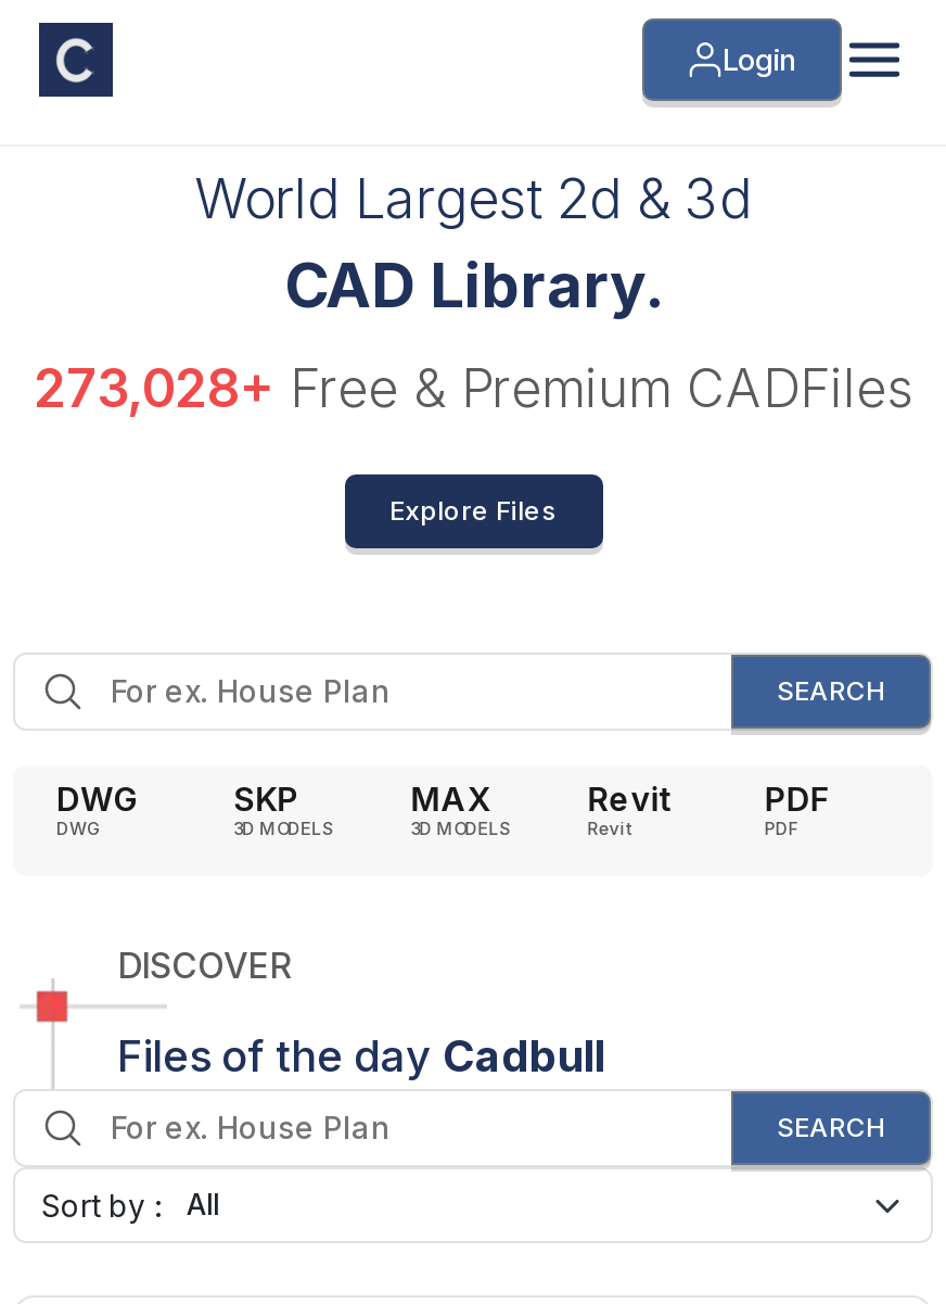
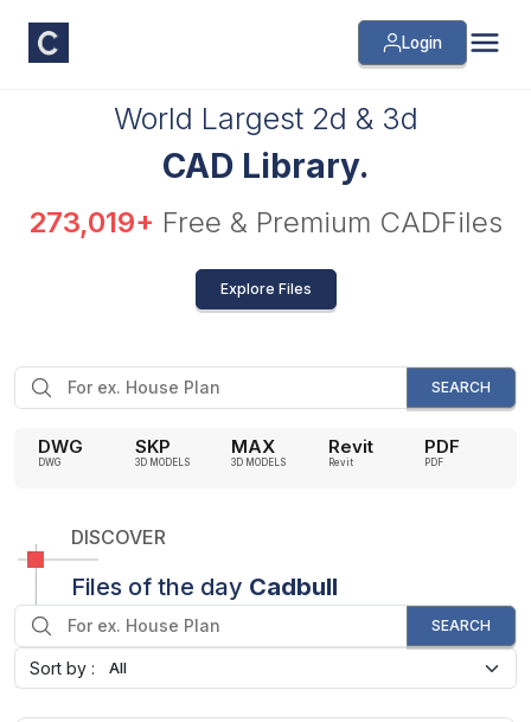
- 273,028+ Free & Premium CADFiles
+ 273,019+ Free & Premium CADFiles
